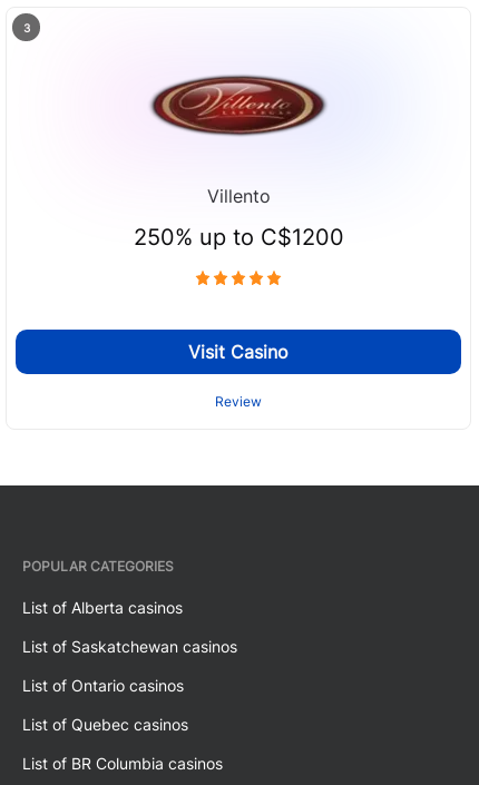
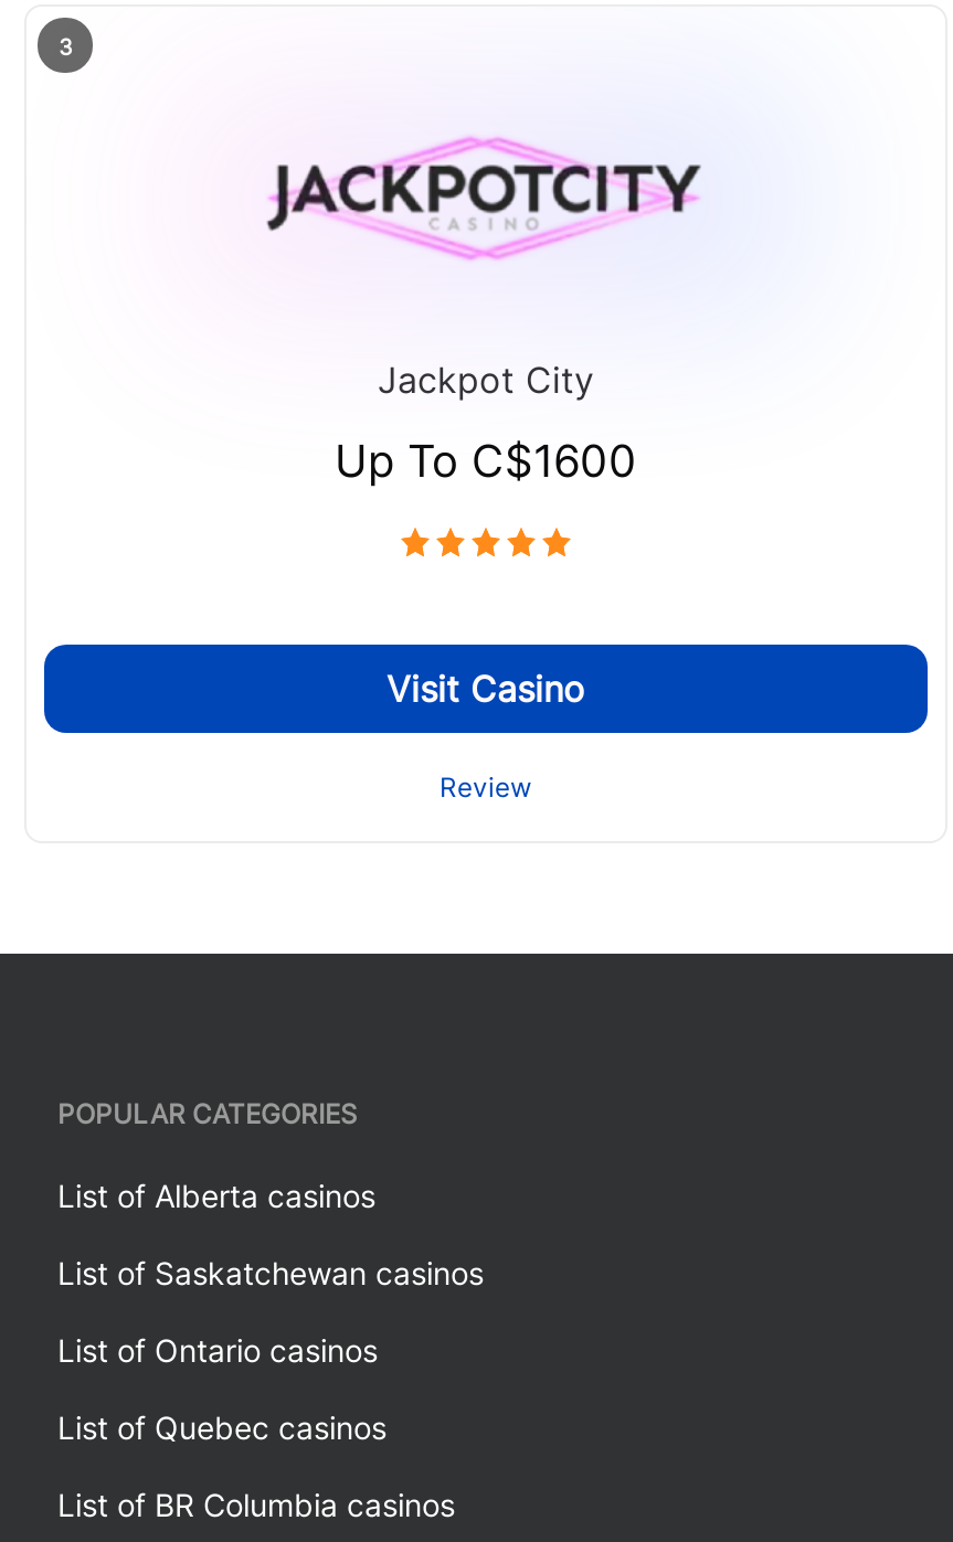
- [image]
+ [image]

- Villento
+ Jackpot City

- 250% up to C$1200
+ Up To C$1600
